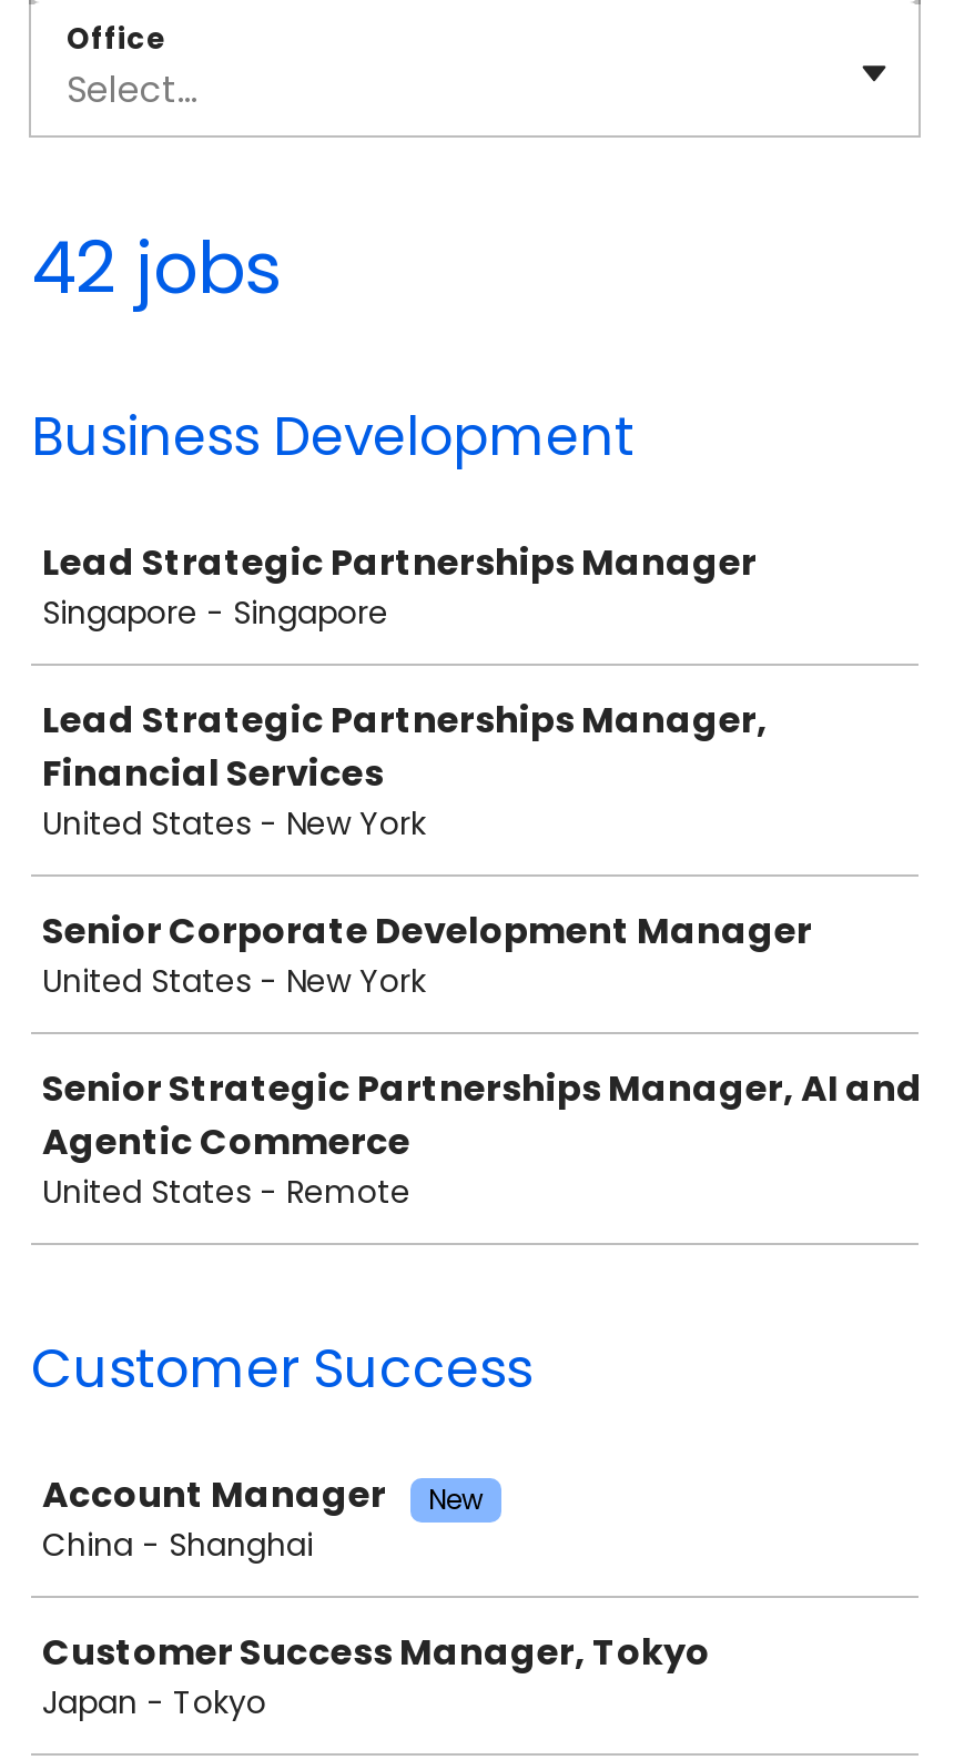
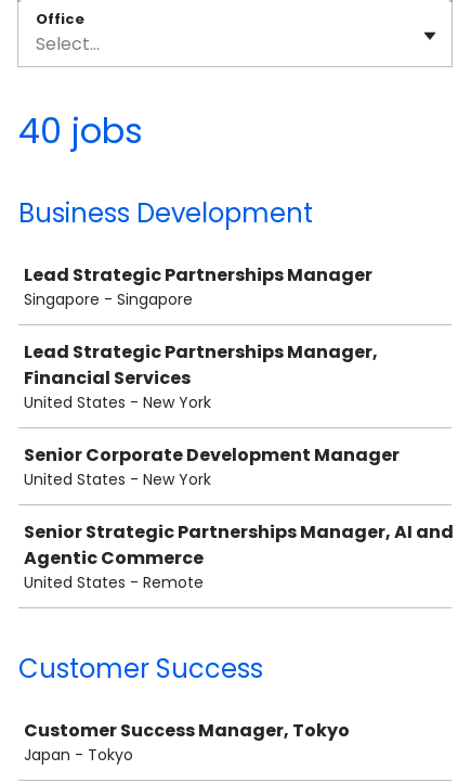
- 42 jobs
+ 40 jobs

- Account Manager
- New
- China - Shanghai
